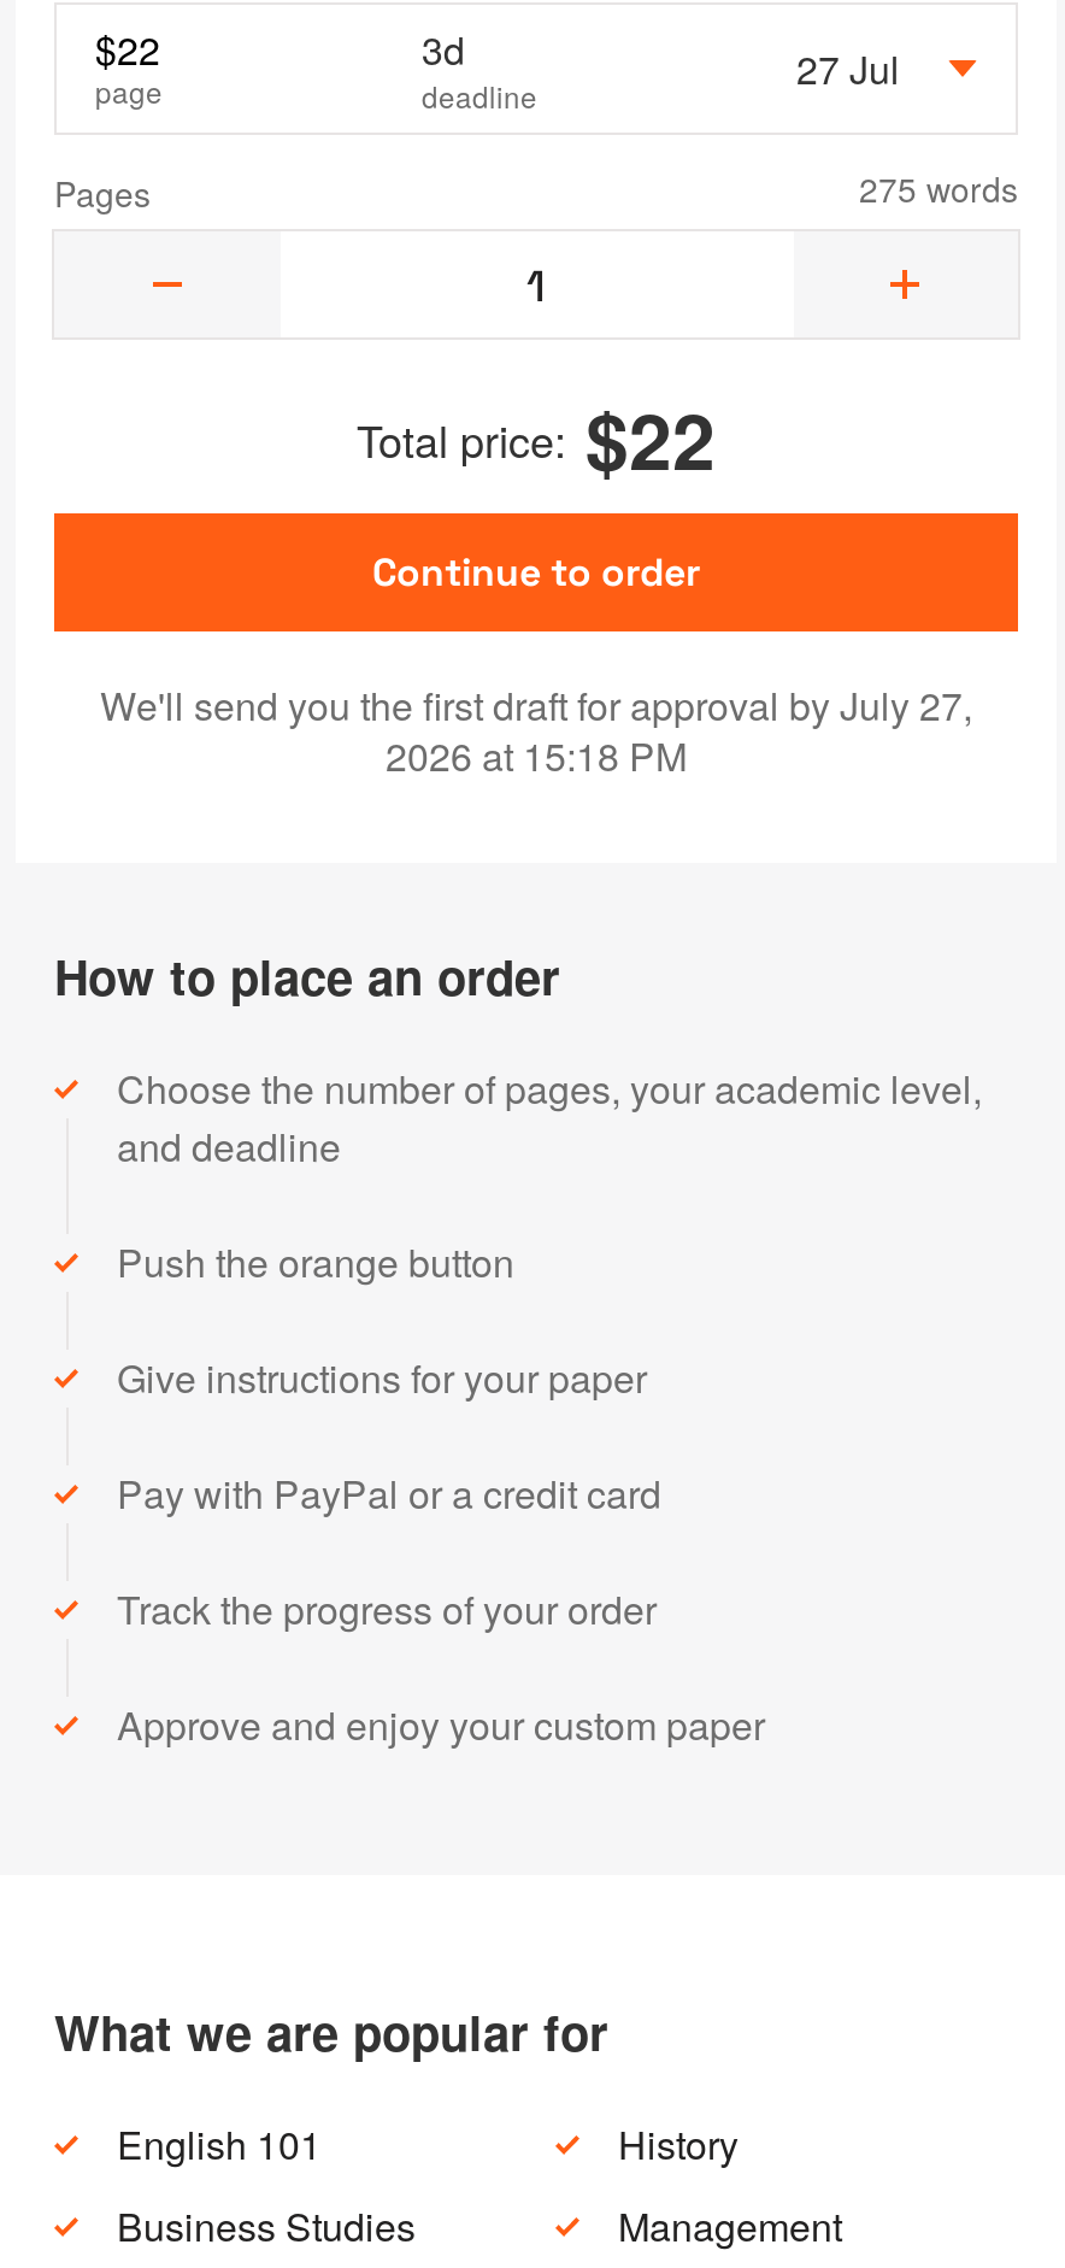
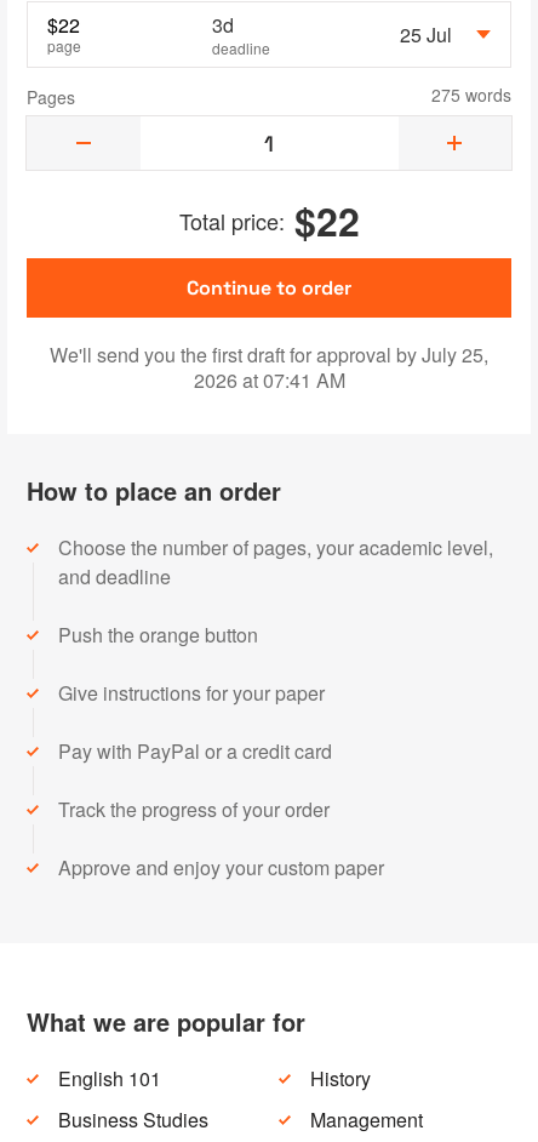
- 27 Jul
+ 25 Jul

- We'll send you the first draft for approval by July 27,
+ We'll send you the first draft for approval by July 25,

- 2026 at 15:18 PM
+ 2026 at 07:41 AM
